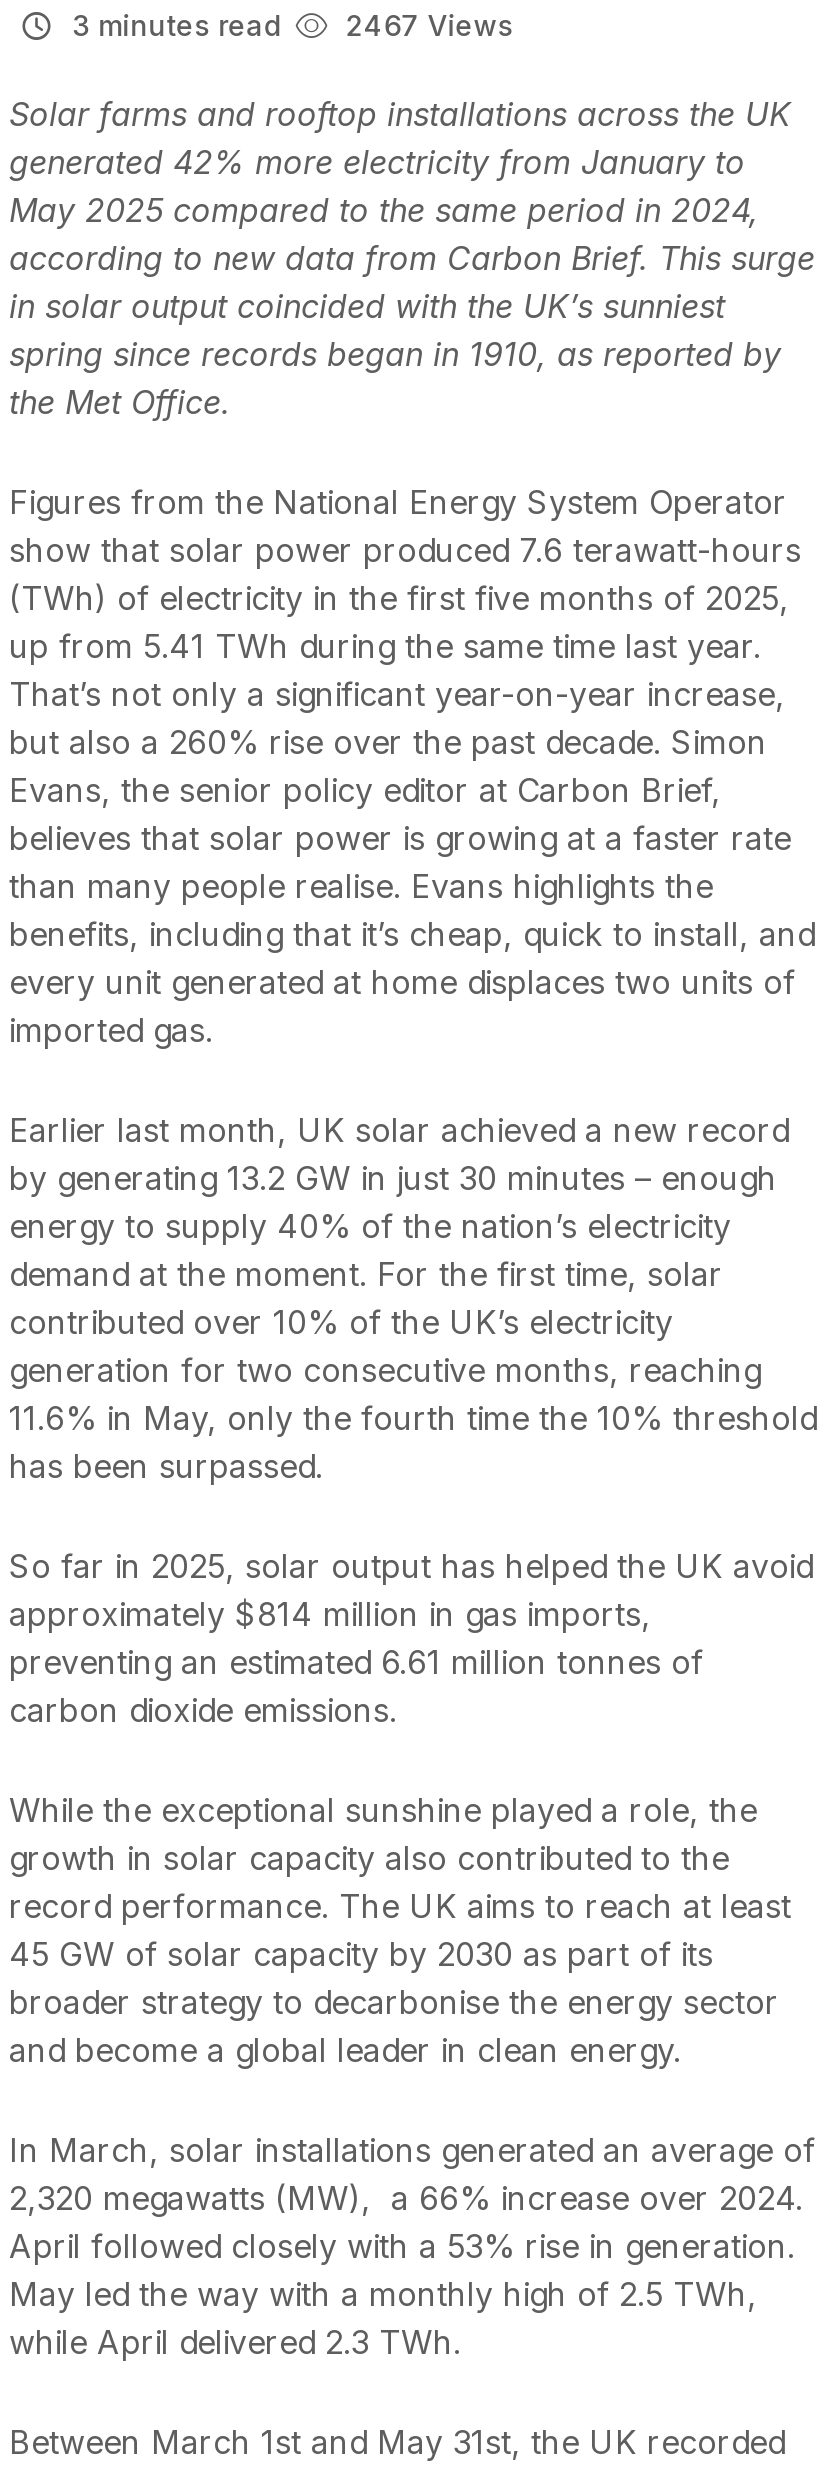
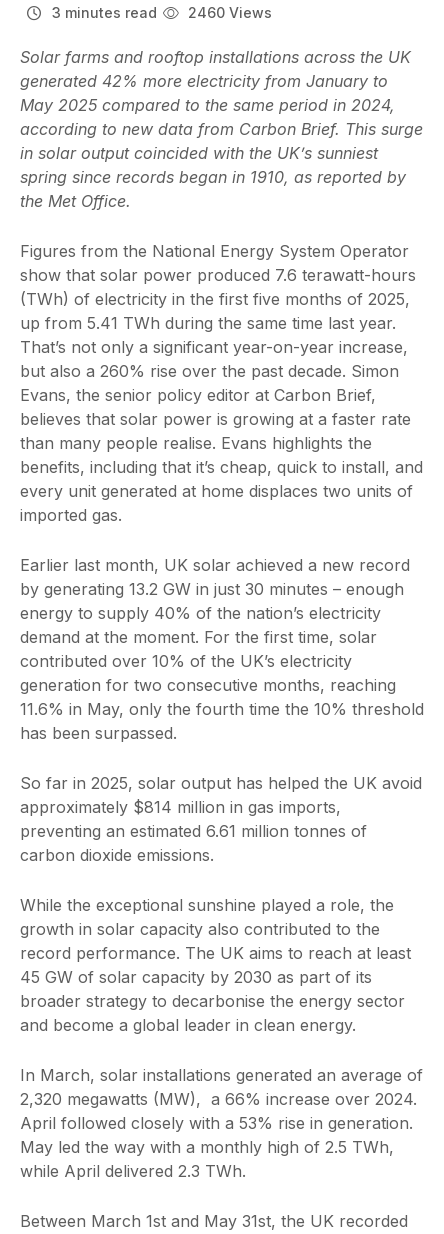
- 3 minutes read 2467 Views
+ 3 minutes read 2460 Views
